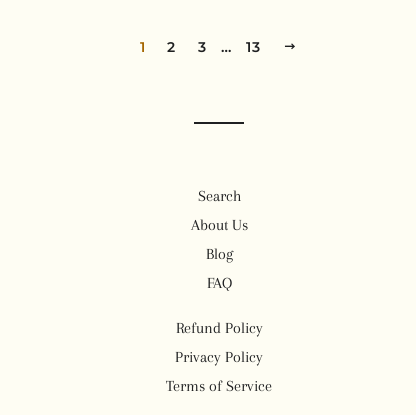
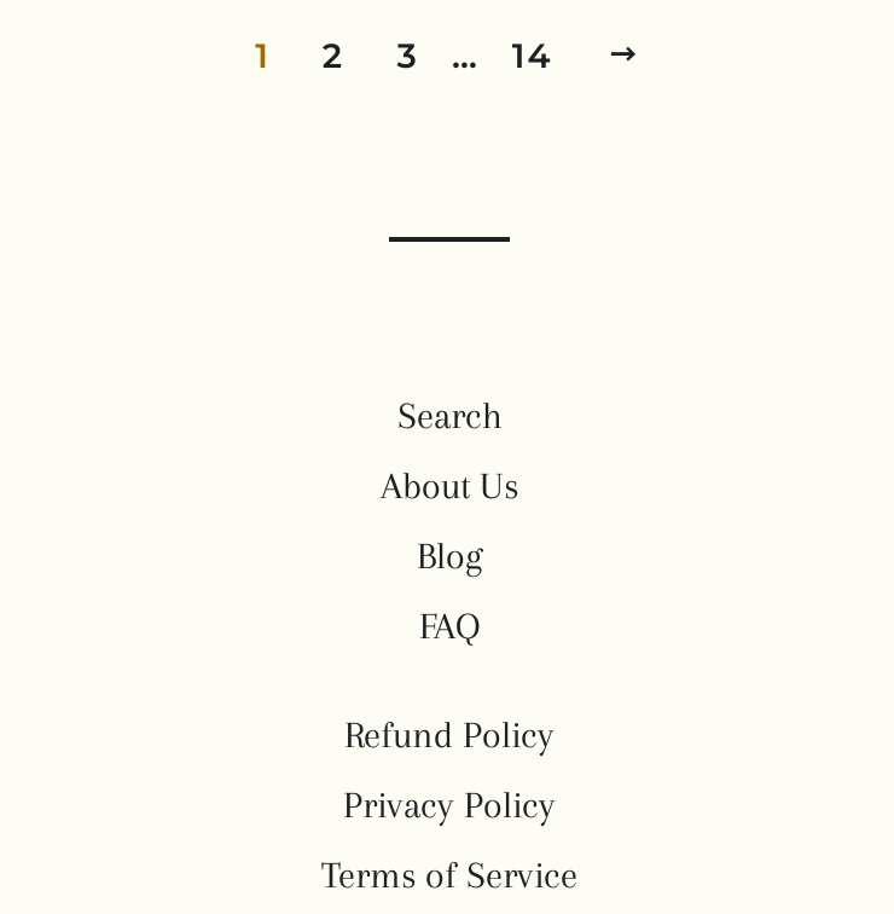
- 13
+ 14
